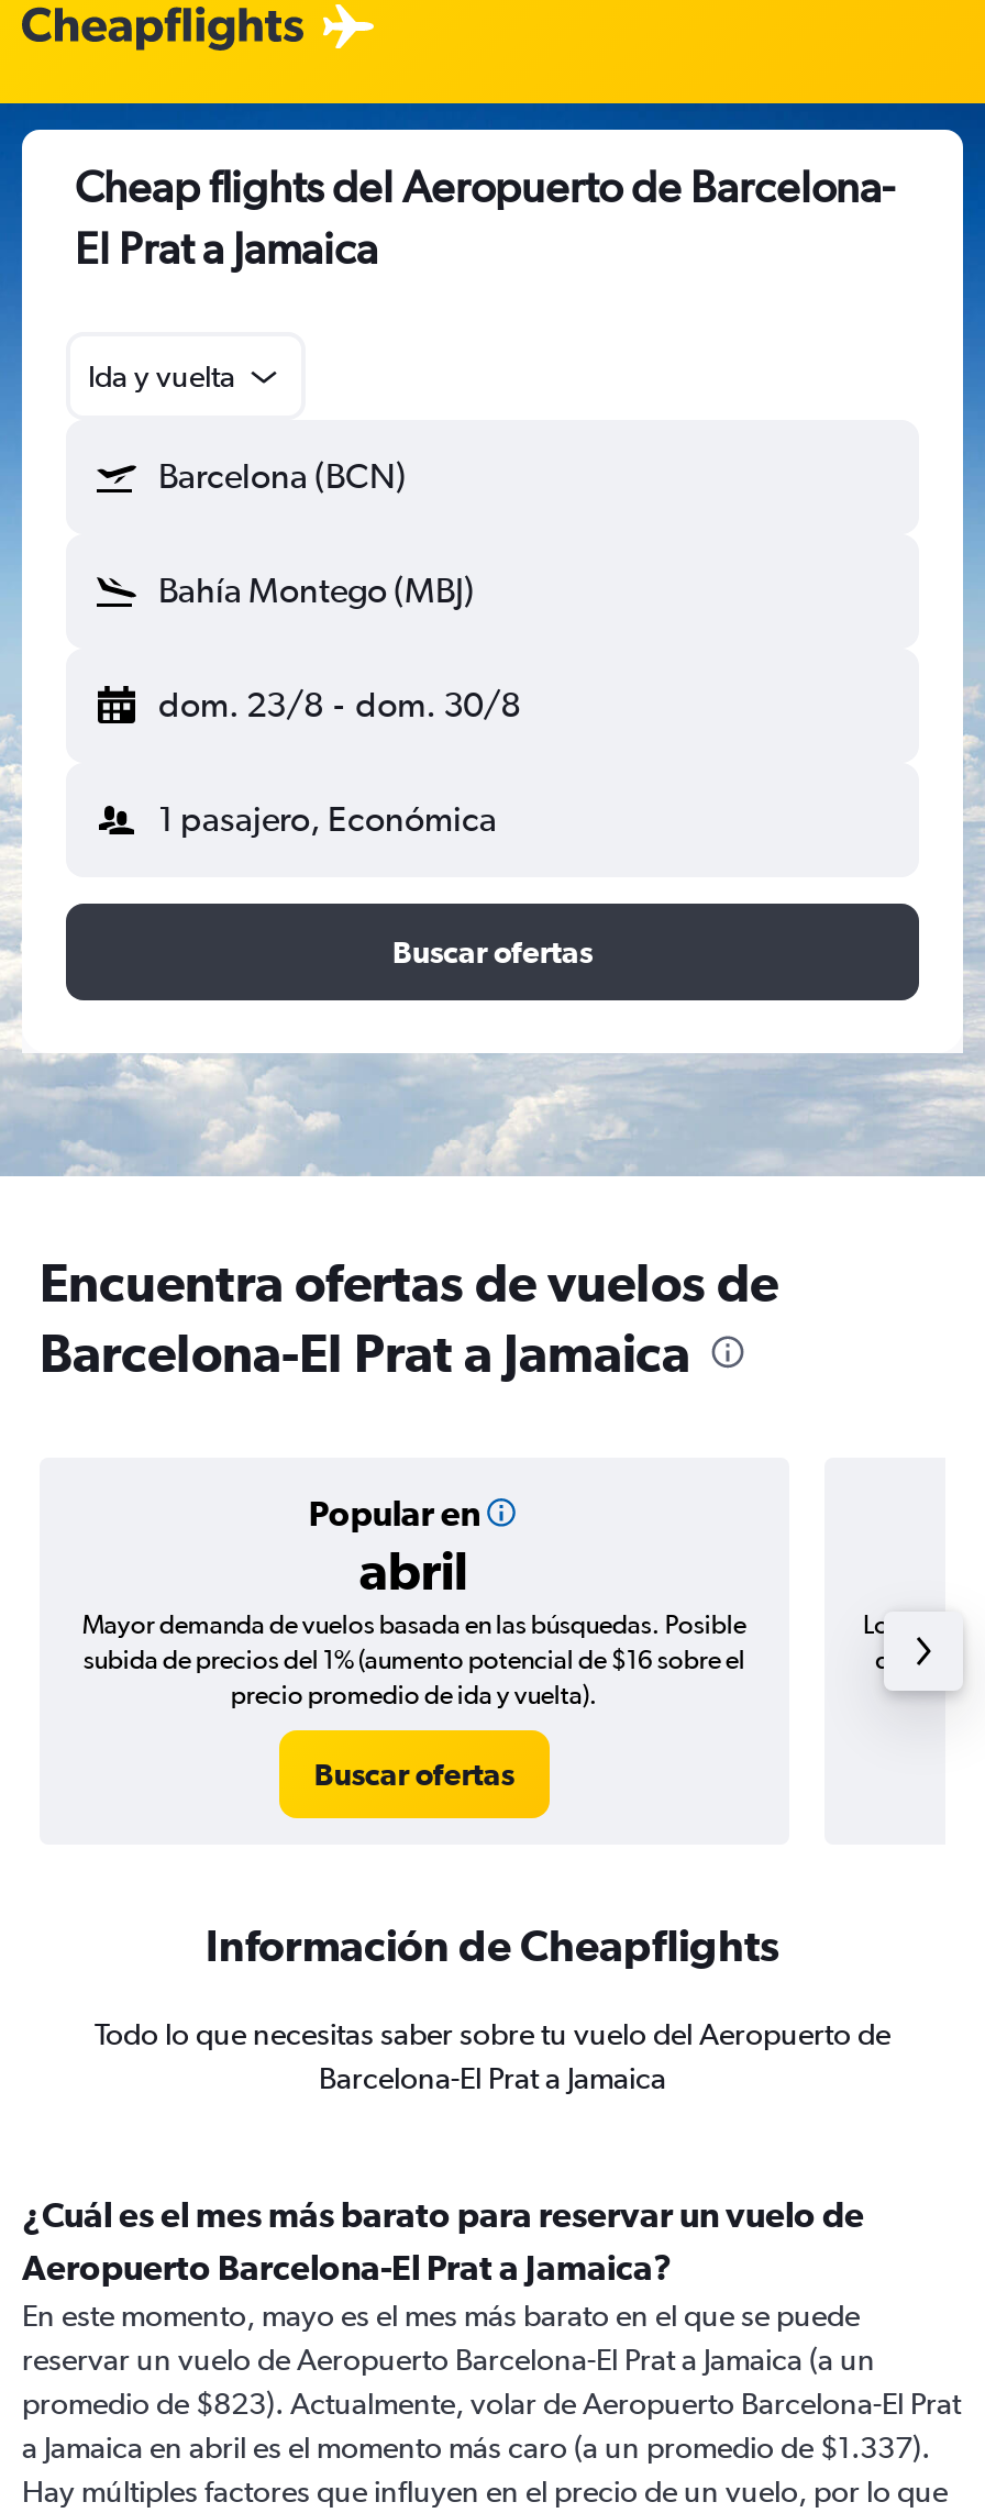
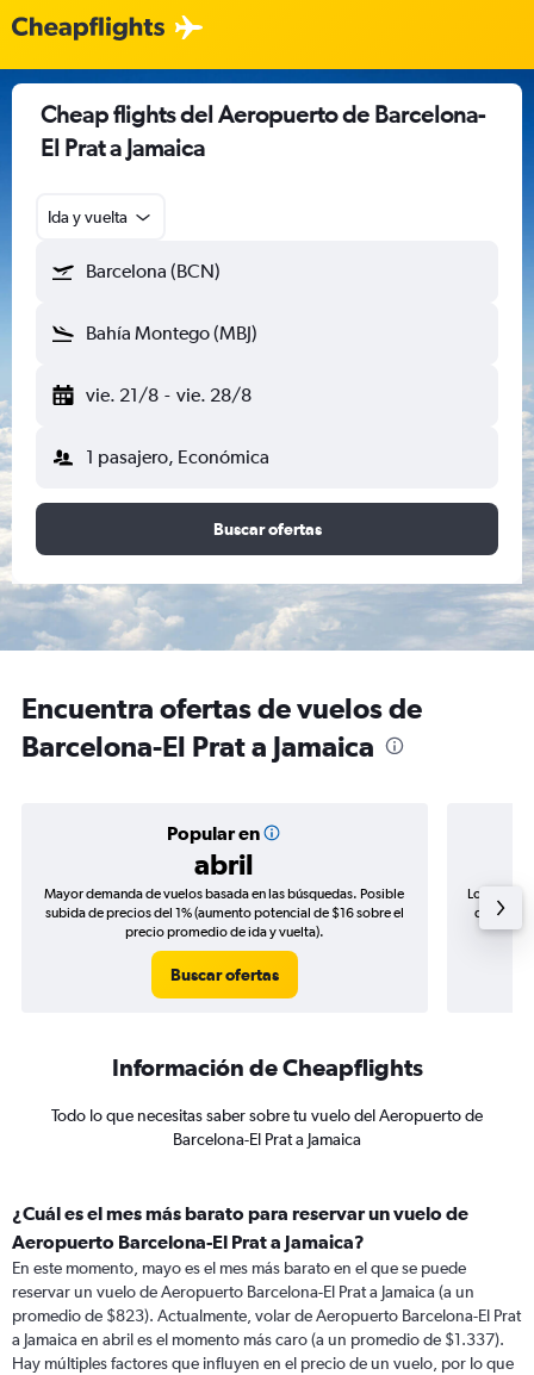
- dom. 23/8 - dom. 30/8
+ vie. 21/8 - vie. 28/8
